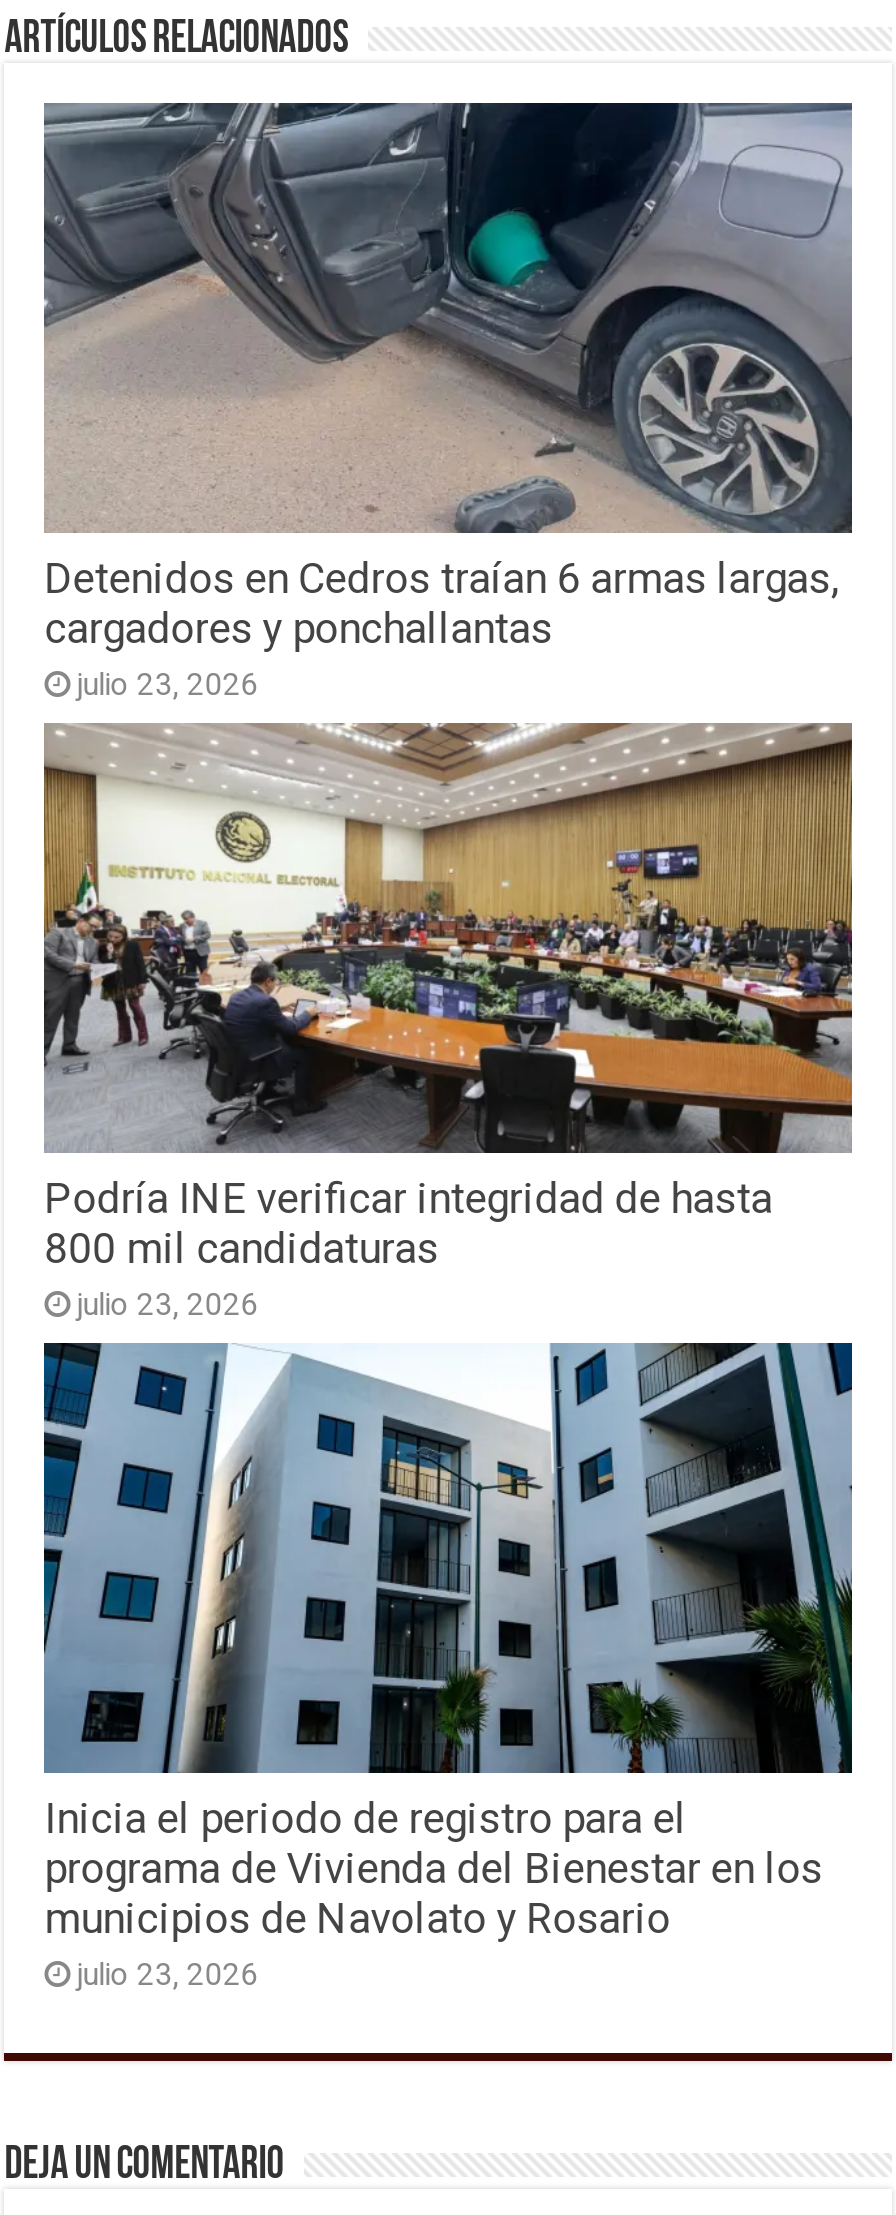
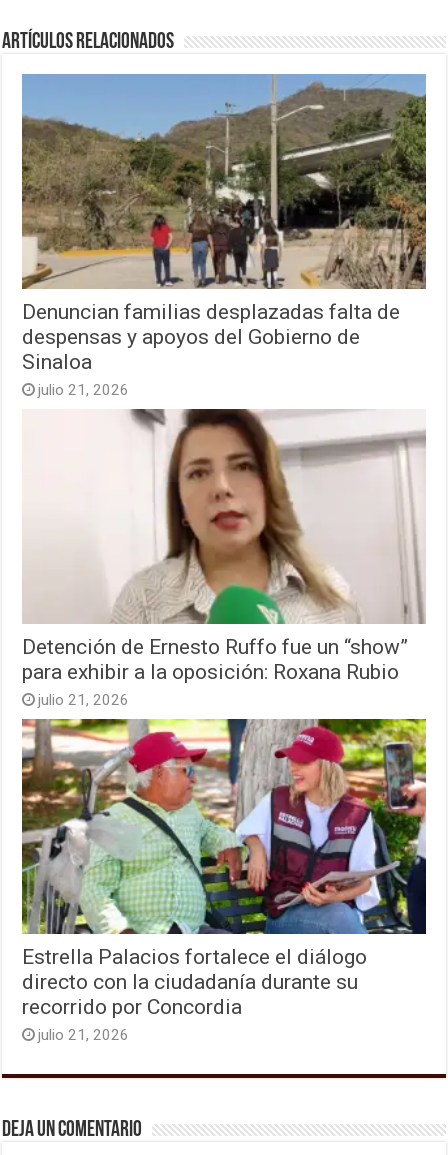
- [image]
- Detenidos en Cedros traían 6 armas largas,
- cargadores y ponchallantas
- julio 23, 2026
+ [image]
+ Denuncian familias desplazadas falta de
+ despensas y apoyos del Gobierno de
+ Sinaloa
+ julio 21, 2026

- [image]
- Podría INE verificar integridad de hasta
- 800 mil candidaturas
- julio 23, 2026
+ [image]
+ Detención de Ernesto Ruffo fue un “show”
+ para exhibir a la oposición: Roxana Rubio
+ julio 21, 2026

- [image]
- Inicia el periodo de registro para el
- programa de Vivienda del Bienestar en los
- municipios de Navolato y Rosario
- julio 23, 2026
+ [image]
+ Estrella Palacios fortalece el diálogo
+ directo con la ciudadanía durante su
+ recorrido por Concordia
+ julio 21, 2026
